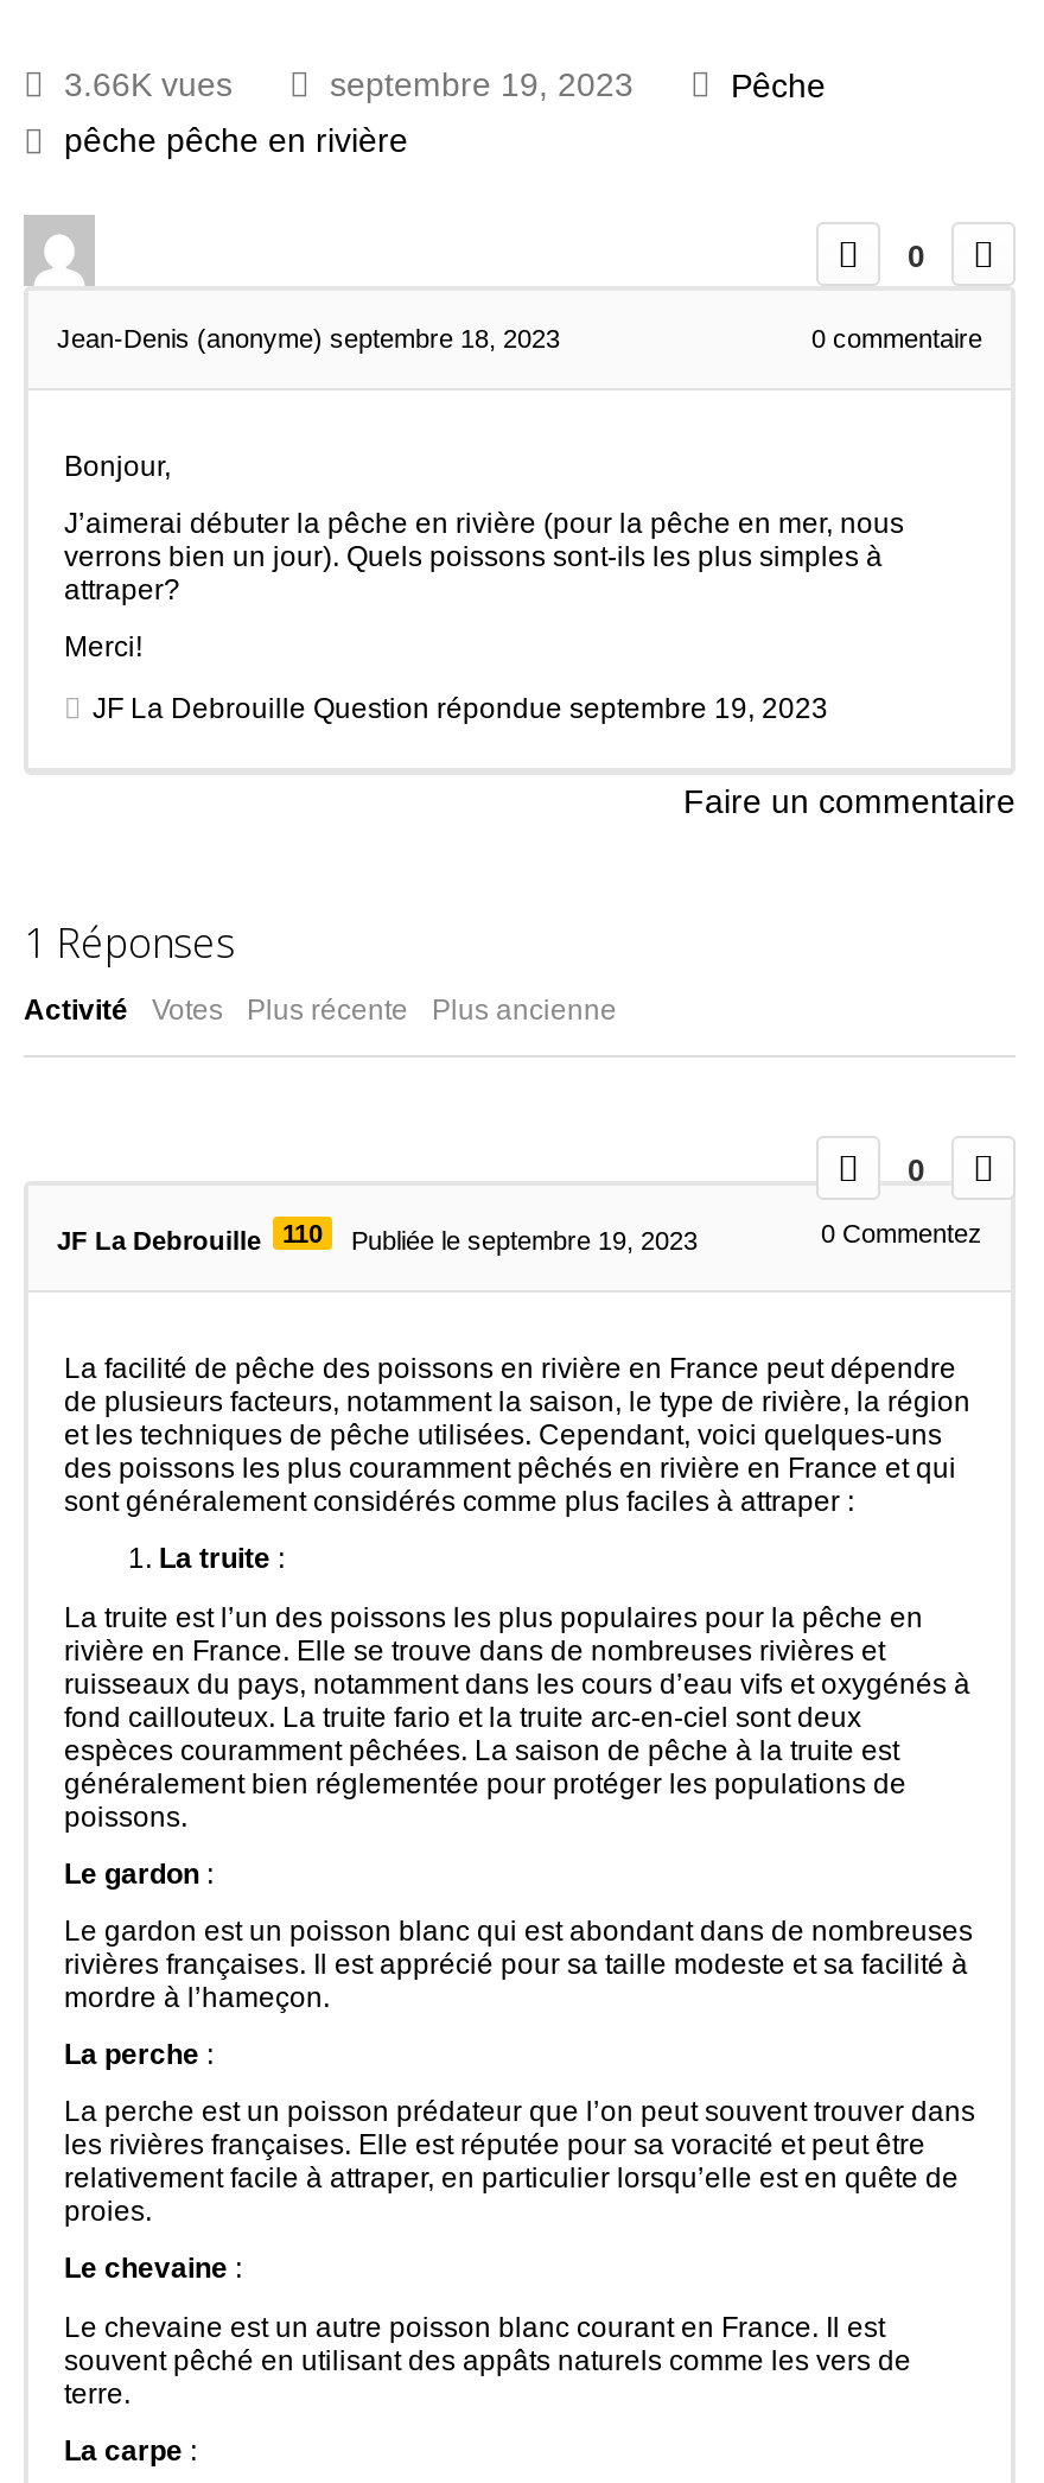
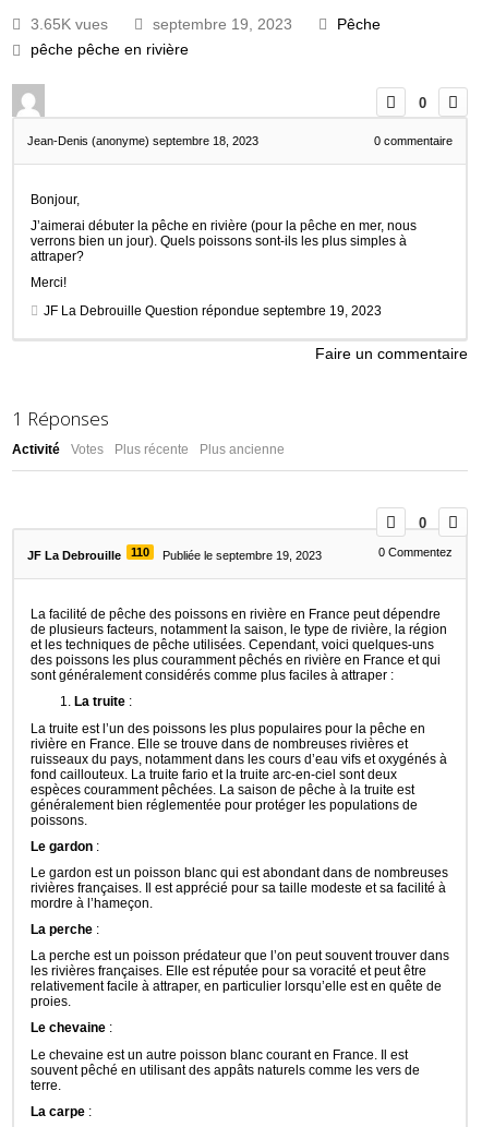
- 3.66K vues
+ 3.65K vues
